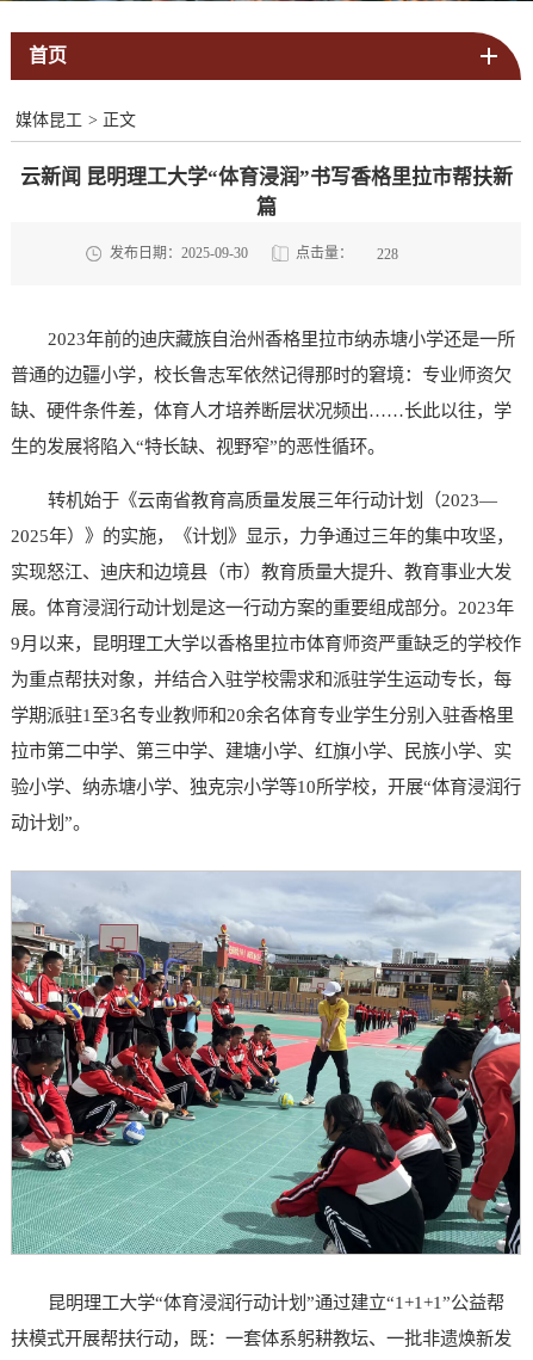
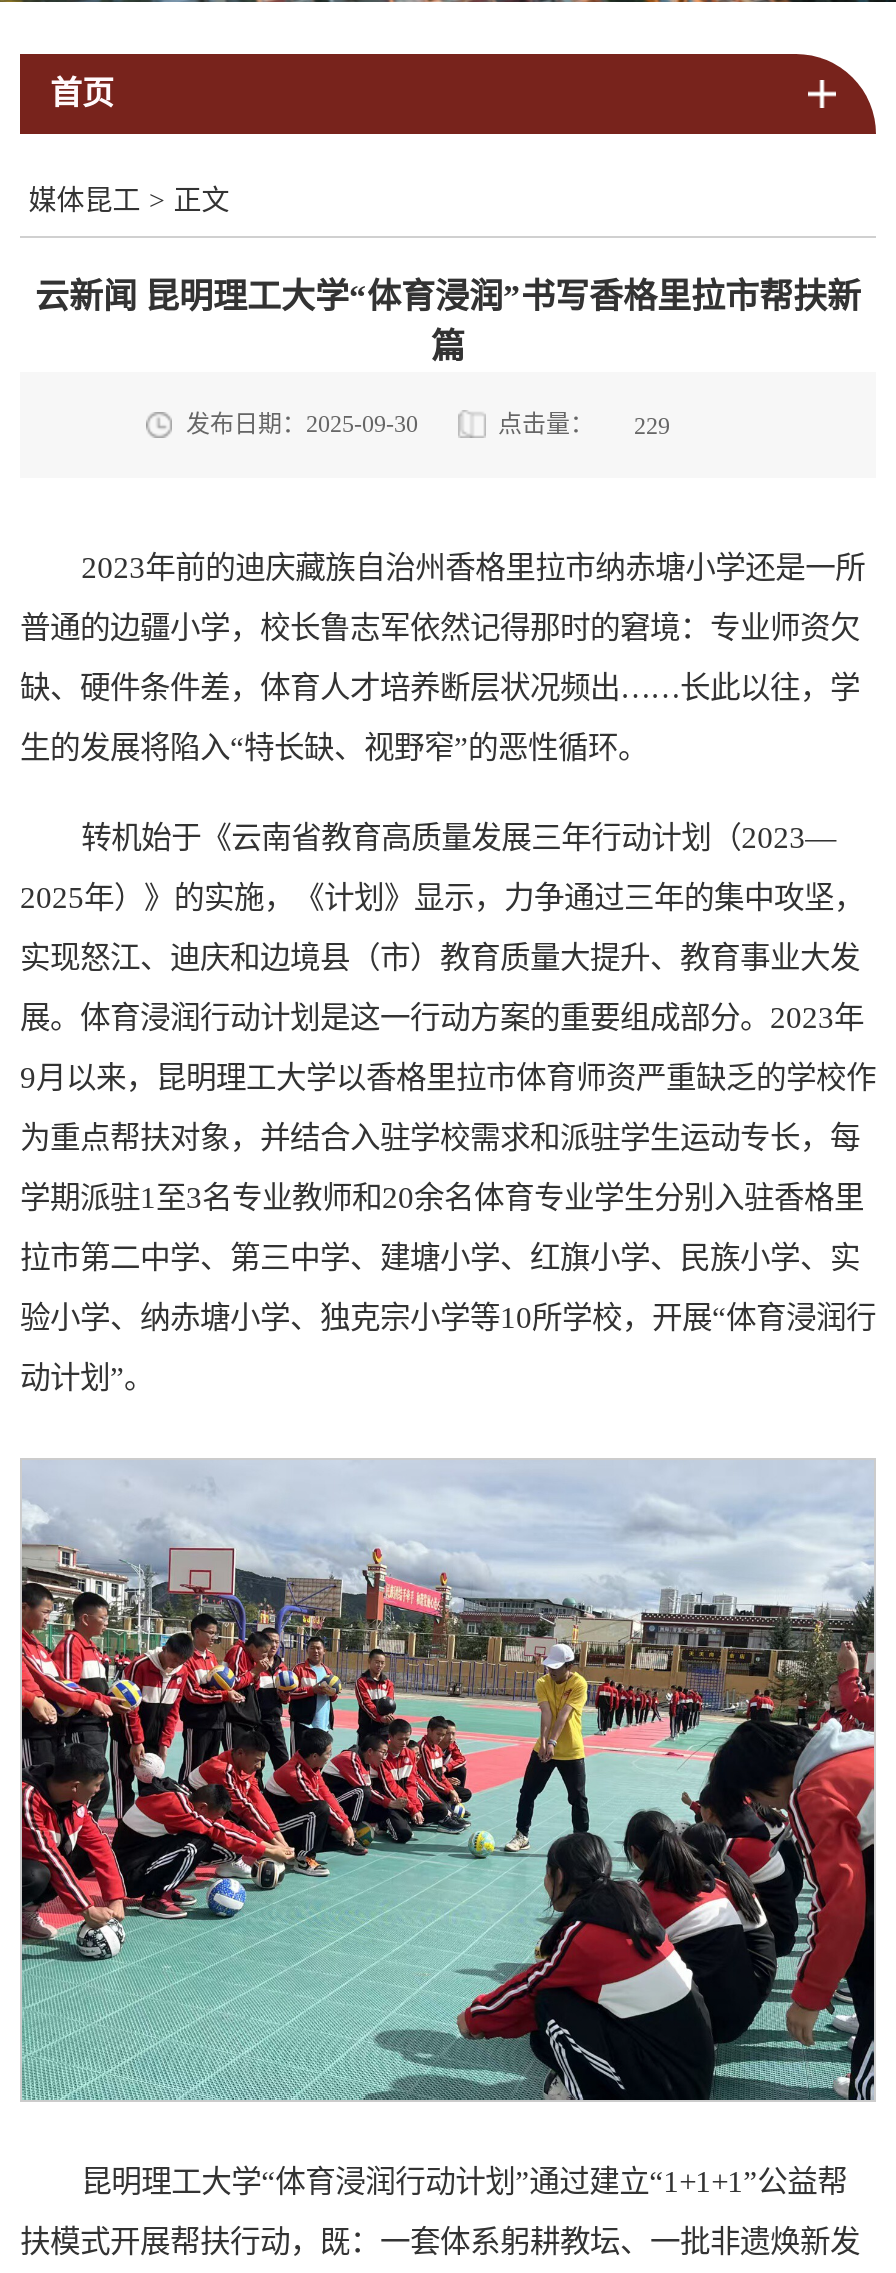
- 点击量： 228
+ 点击量： 229
